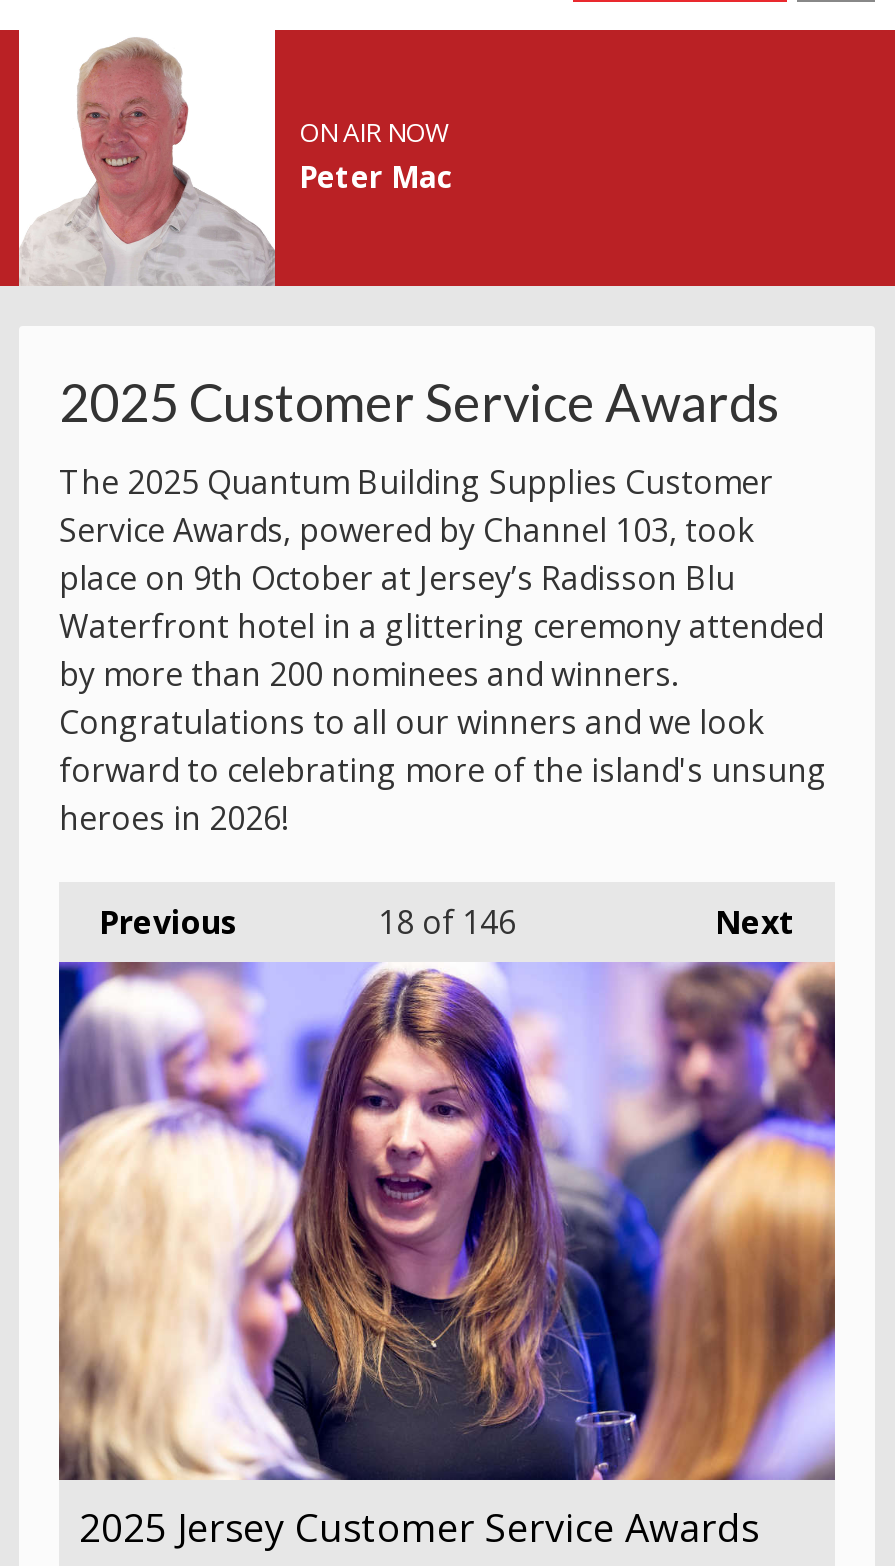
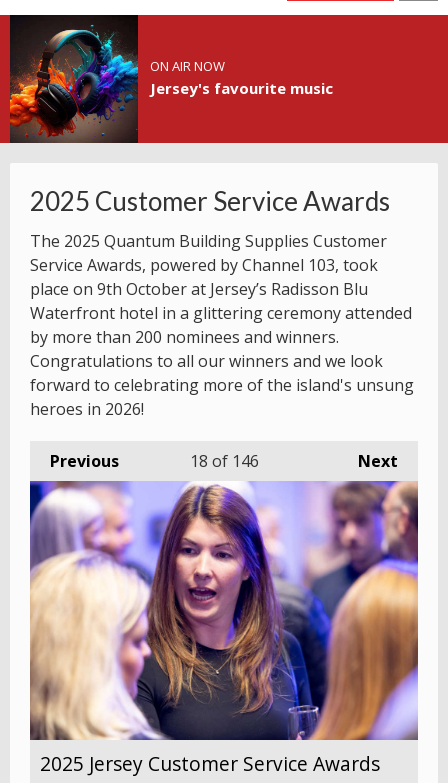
- [image]
- Peter Mac
+ [image]
+ Jersey's favourite music
